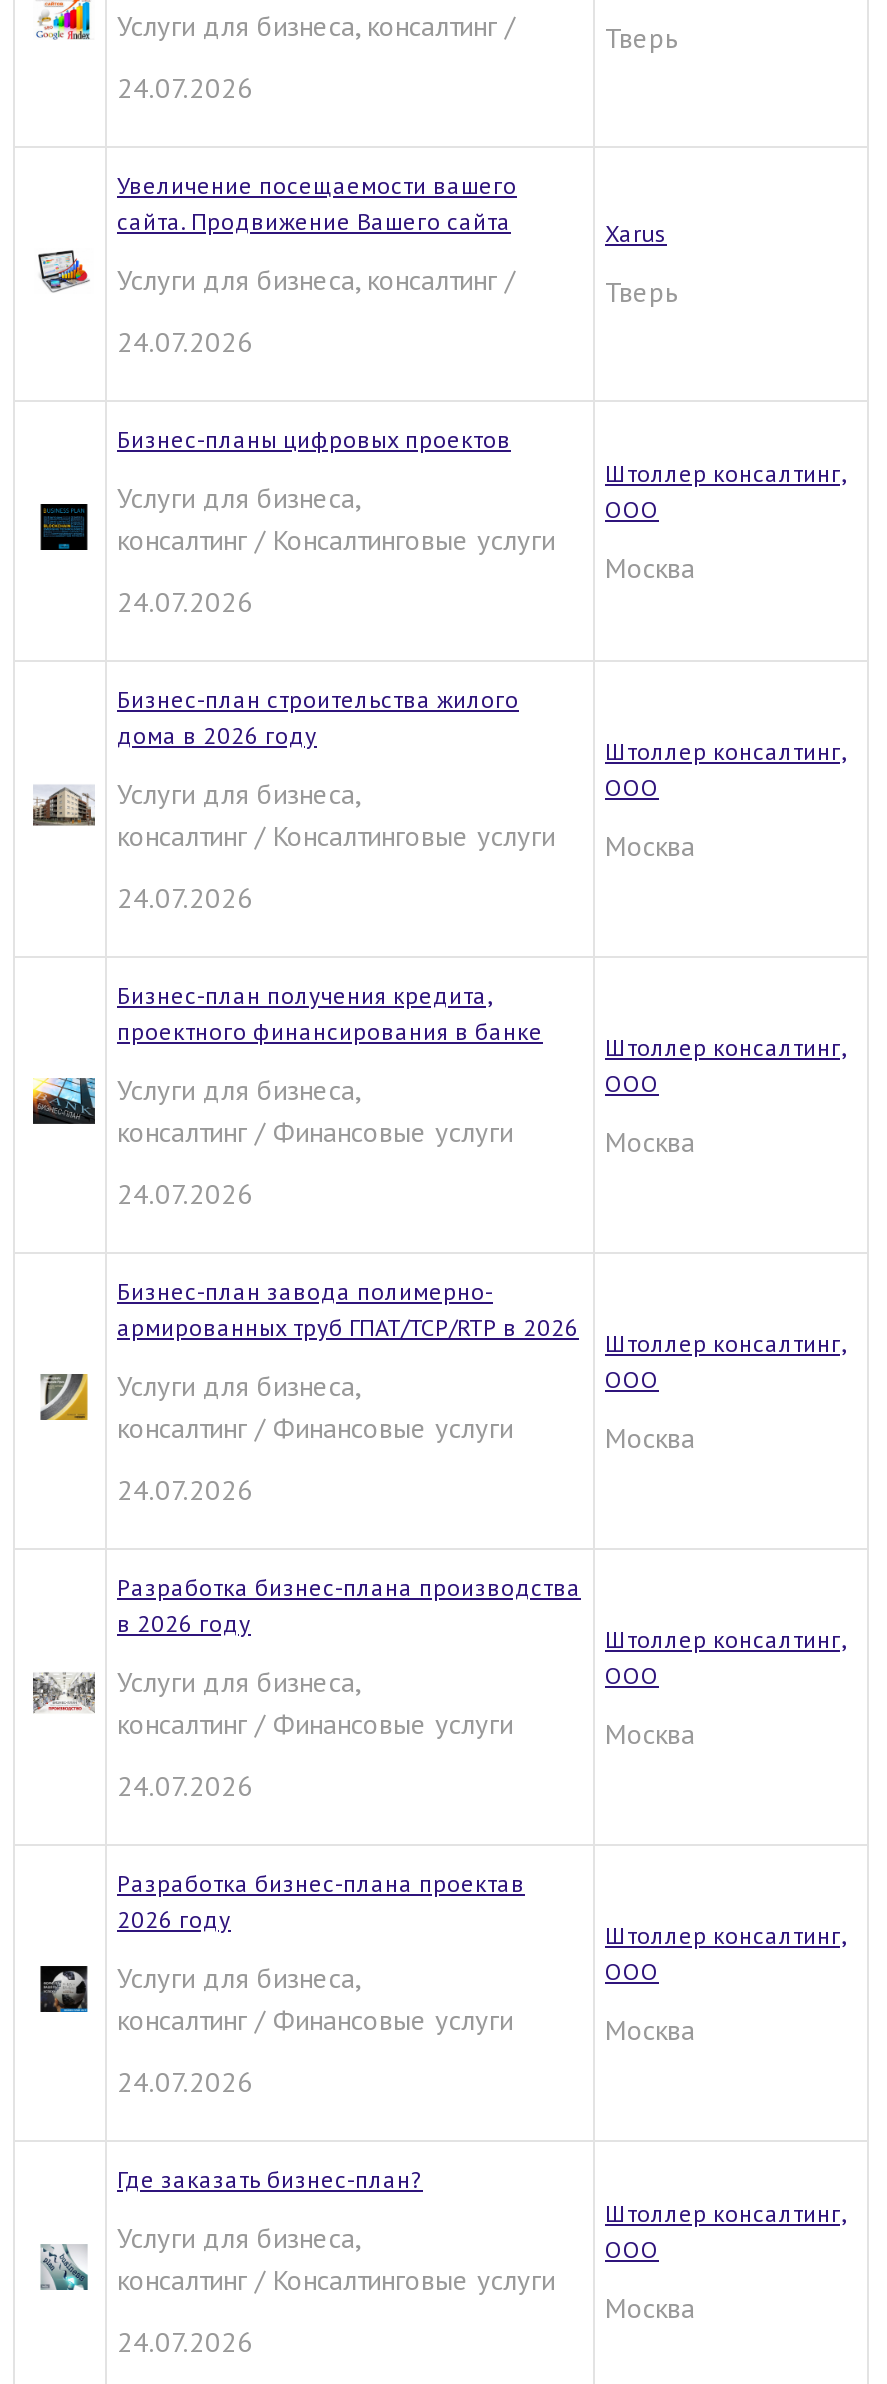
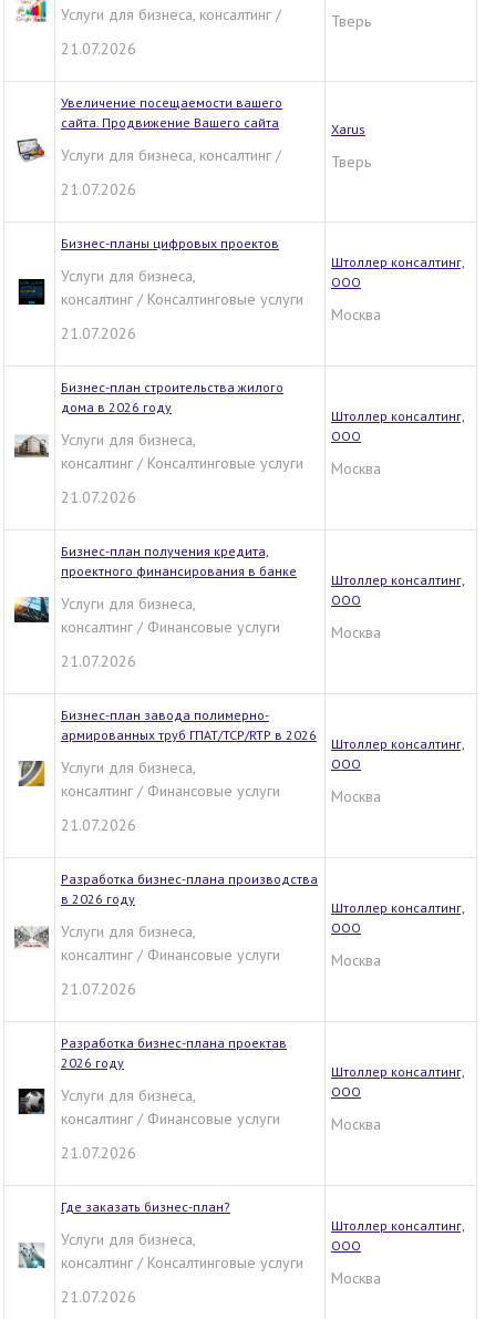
- 24.07.2026
+ 21.07.2026

- 24.07.2026
+ 21.07.2026

- 24.07.2026
+ 21.07.2026

- 24.07.2026
+ 21.07.2026

- 24.07.2026
+ 21.07.2026

- 24.07.2026
+ 21.07.2026

- 24.07.2026
+ 21.07.2026

- 24.07.2026
+ 21.07.2026

- 24.07.2026
+ 21.07.2026
